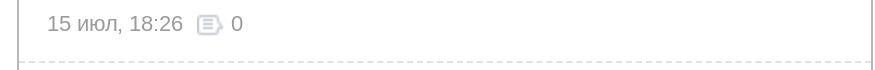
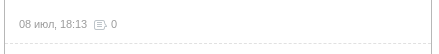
- 15 июл, 18:26 0
+ 08 июл, 18:13 0
